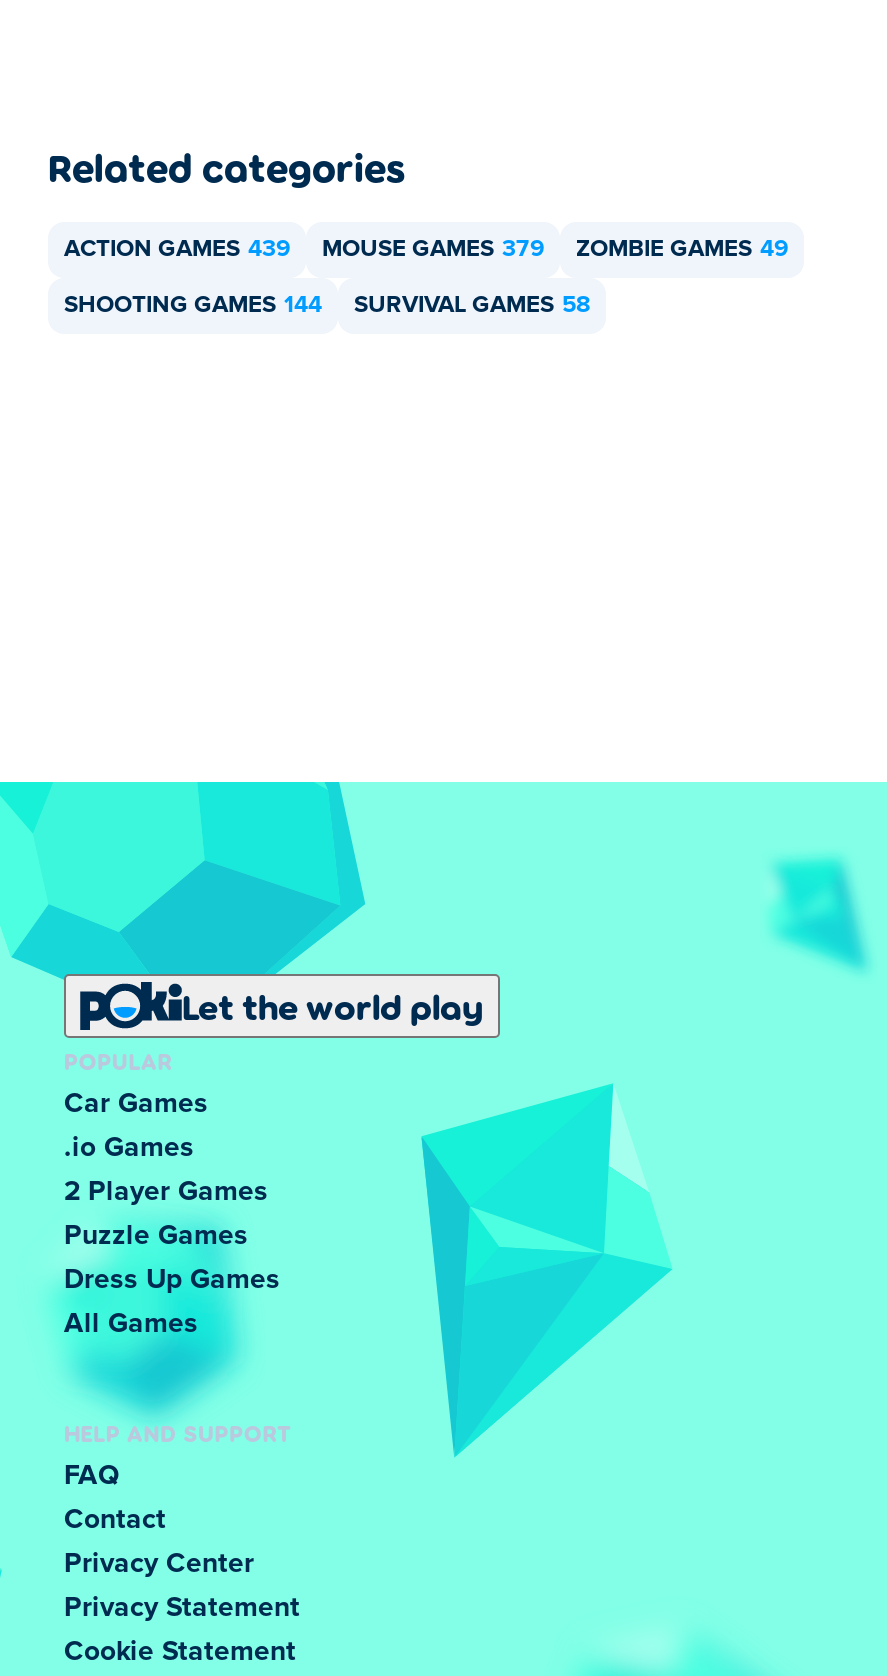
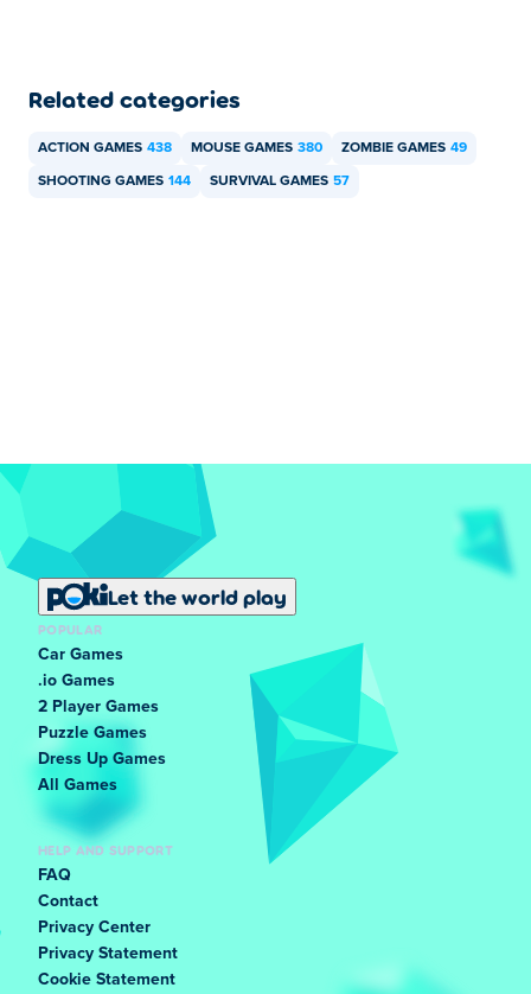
- ACTION GAMES 439
+ ACTION GAMES 438

- MOUSE GAMES 379
+ MOUSE GAMES 380

- SURVIVAL GAMES 58
+ SURVIVAL GAMES 57
